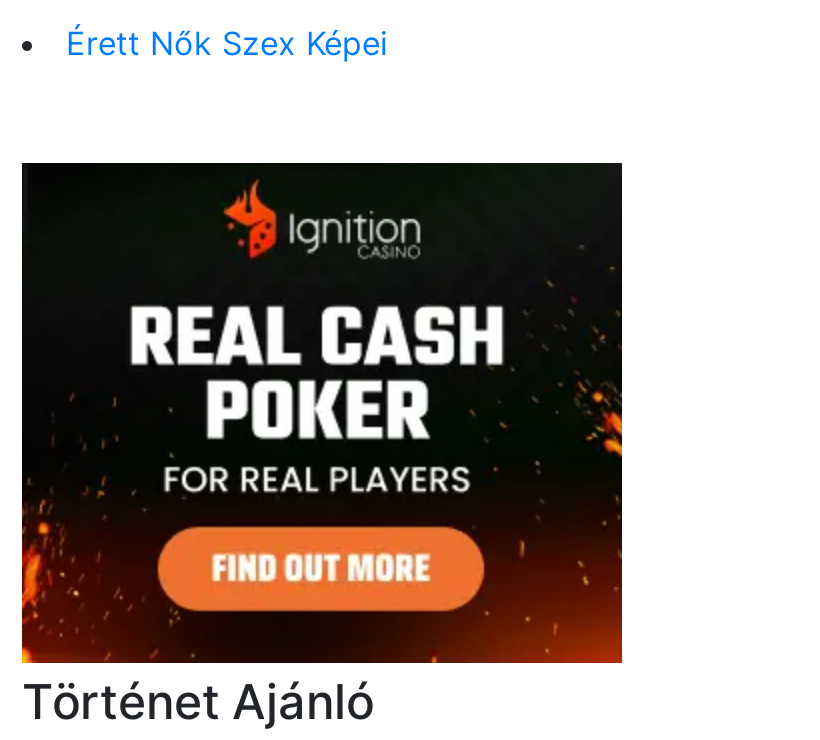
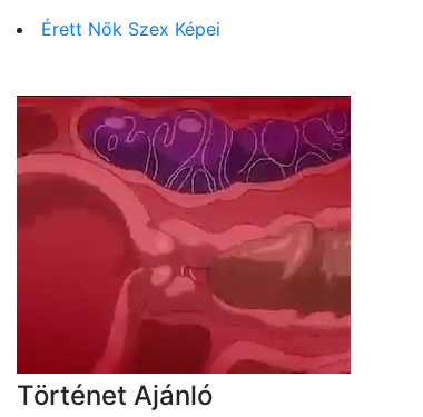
- [image]
+ [image]
